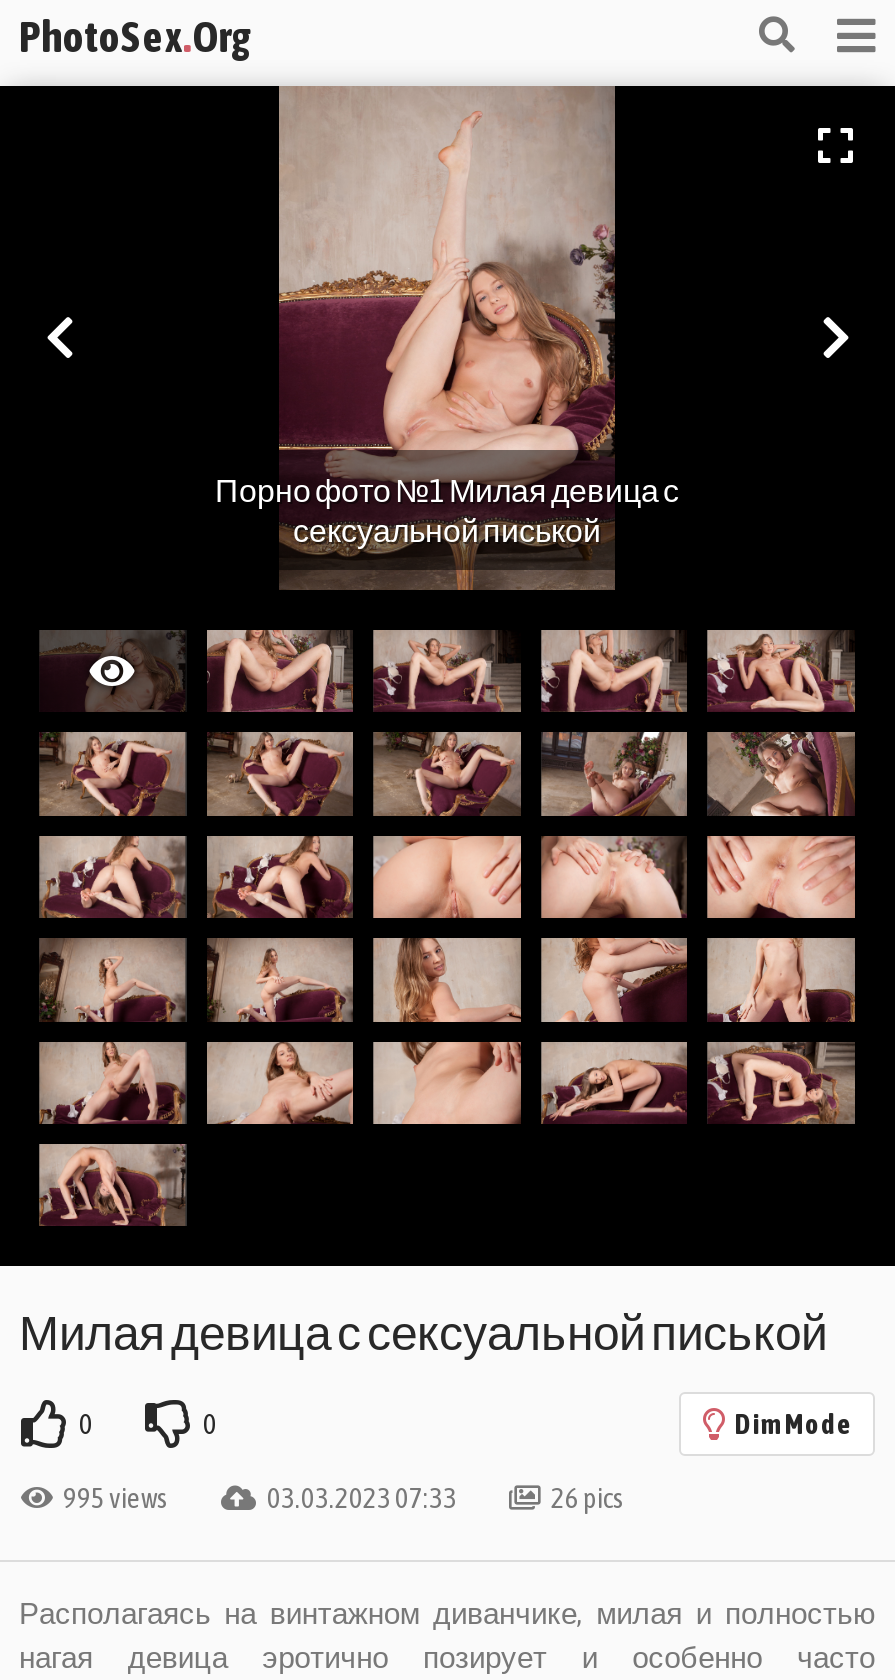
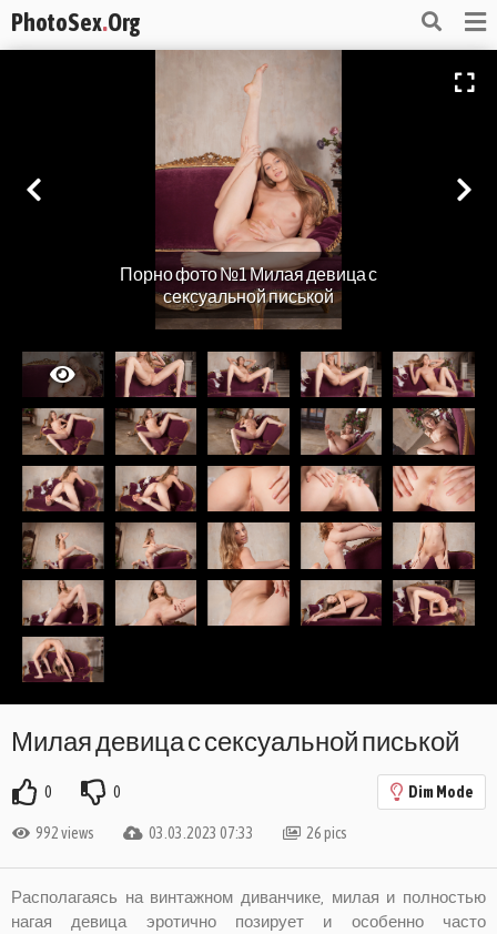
- 995 views
+ 992 views
